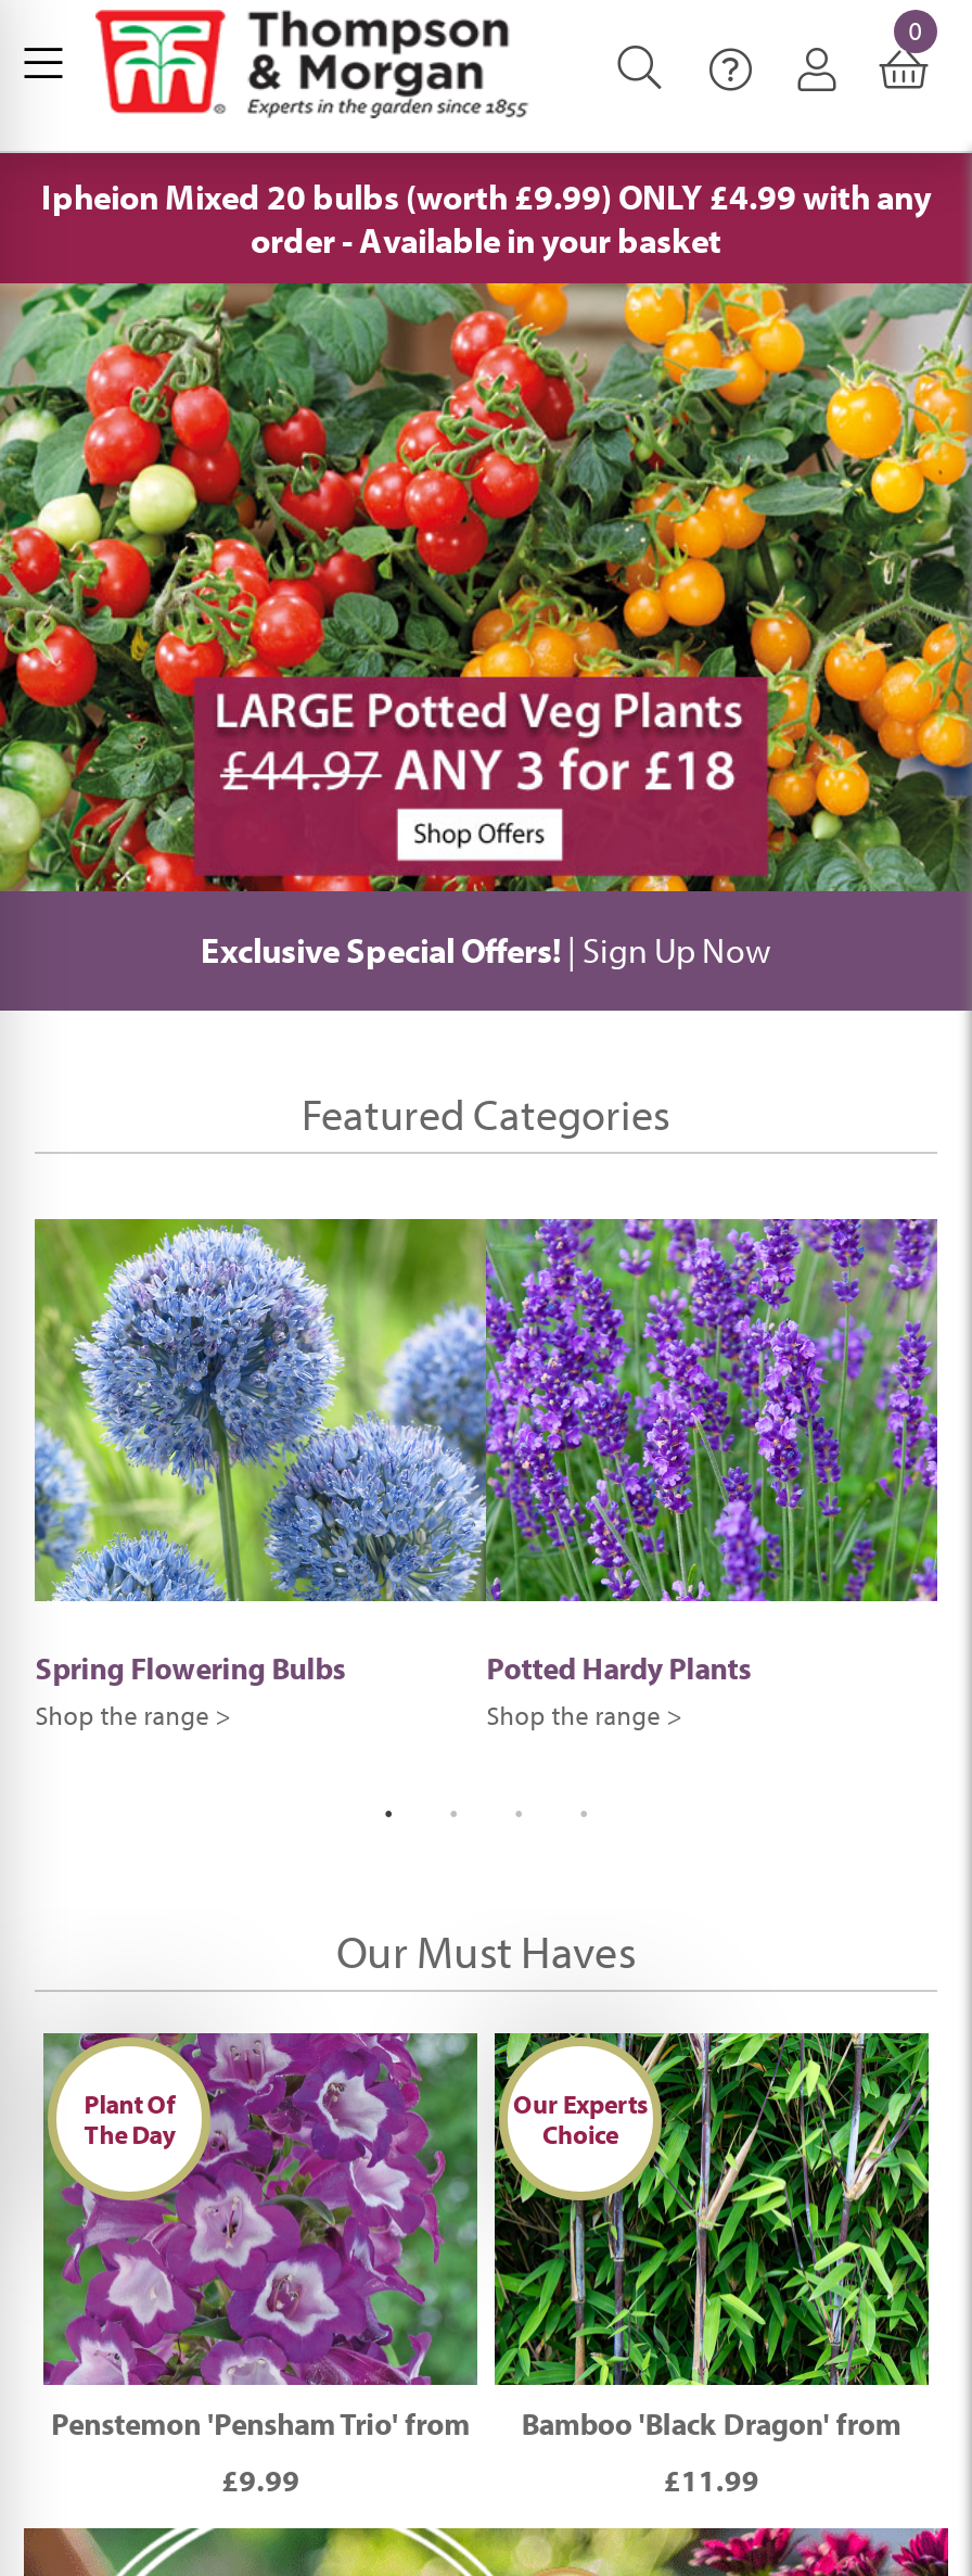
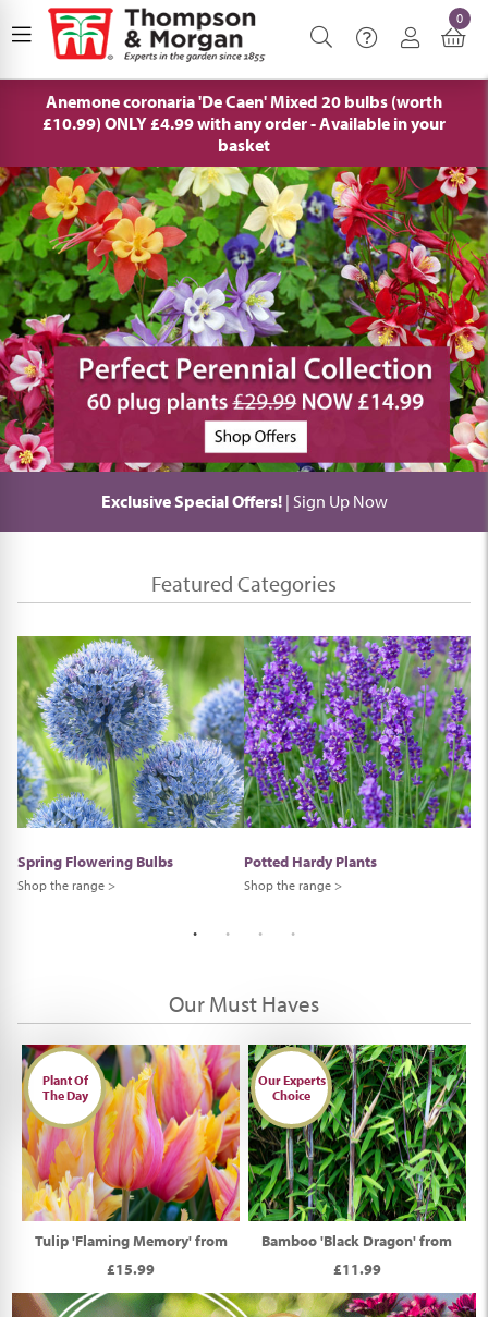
- Ipheion Mixed 20 bulbs (worth £9.99) ONLY £4.99 with any
- order - Available in your basket
+ Anemone coronaria 'De Caen' Mixed 20 bulbs (worth
+ £10.99) ONLY £4.99 with any order - Available in your
+ basket

- [image]
+ [image]

- [image]
- Penstemon 'Pensham Trio' from
+ [image]
+ Tulip 'Flaming Memory' from

- £9.99
+ £15.99
